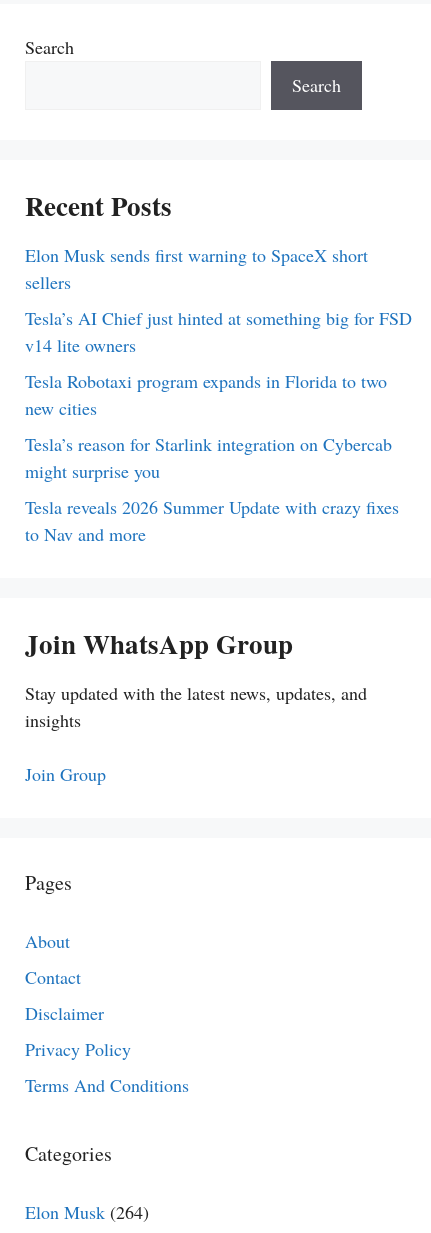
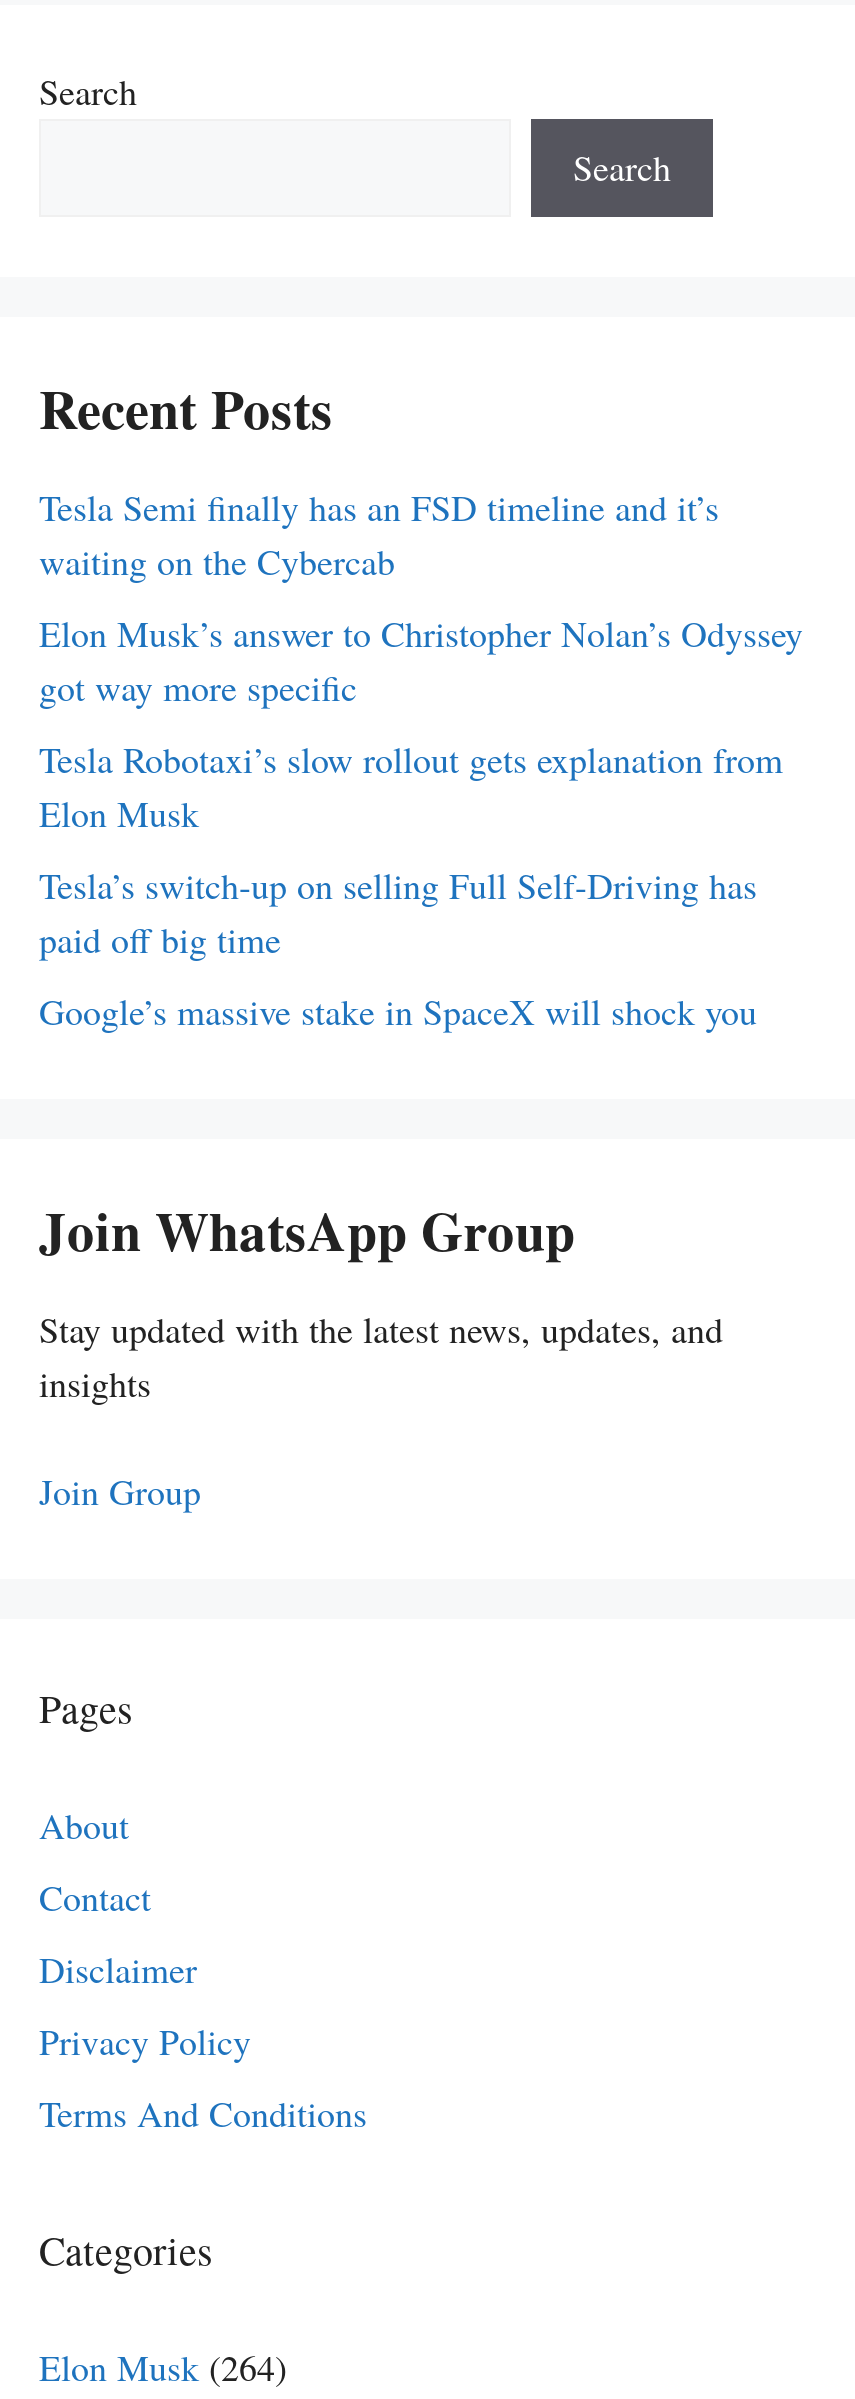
- Elon Musk sends first warning to SpaceX short
- sellers
+ Tesla Semi finally has an FSD timeline and it’s
+ waiting on the Cybercab

- Tesla’s AI Chief just hinted at something big for FSD
- v14 lite owners
+ Elon Musk’s answer to Christopher Nolan’s Odyssey
+ got way more specific

- Tesla Robotaxi program expands in Florida to two
- new cities
+ Tesla Robotaxi’s slow rollout gets explanation from
+ Elon Musk

- Tesla’s reason for Starlink integration on Cybercab
- might surprise you
+ Tesla’s switch-up on selling Full Self-Driving has
+ paid off big time

- Tesla reveals 2026 Summer Update with crazy fixes
- to Nav and more
+ Google’s massive stake in SpaceX will shock you
